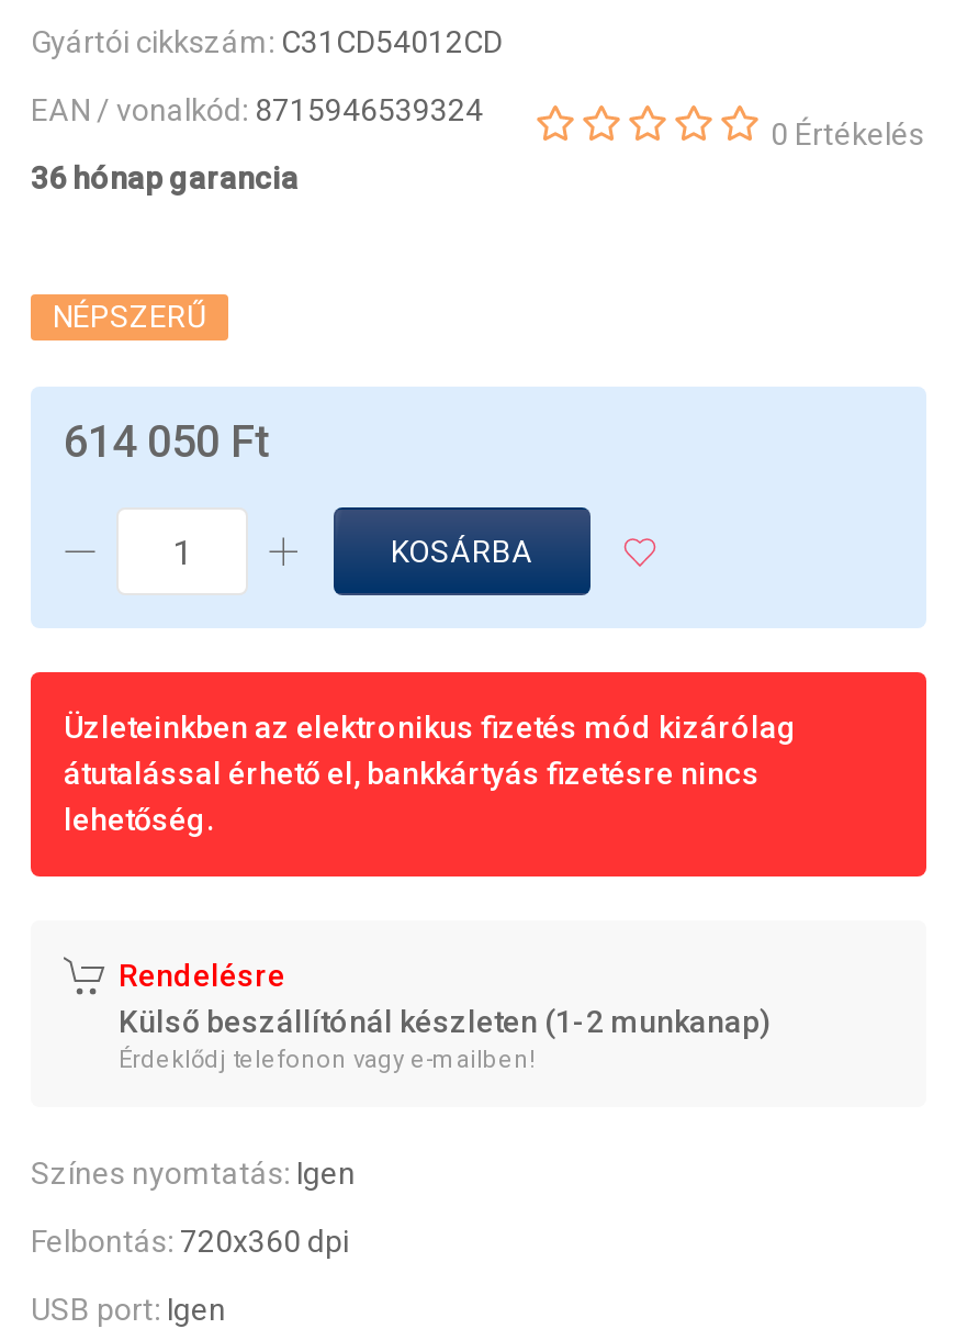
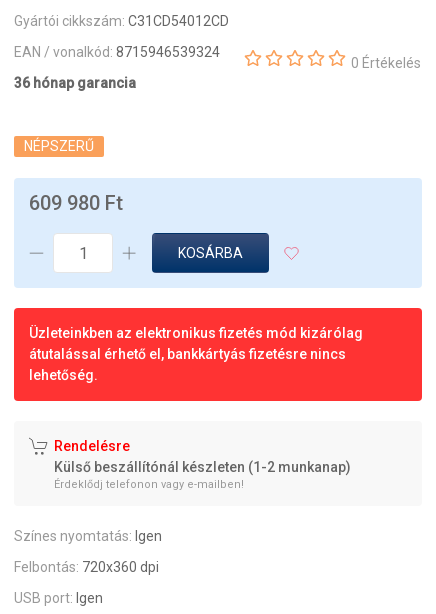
- 614 050 Ft
+ 609 980 Ft
